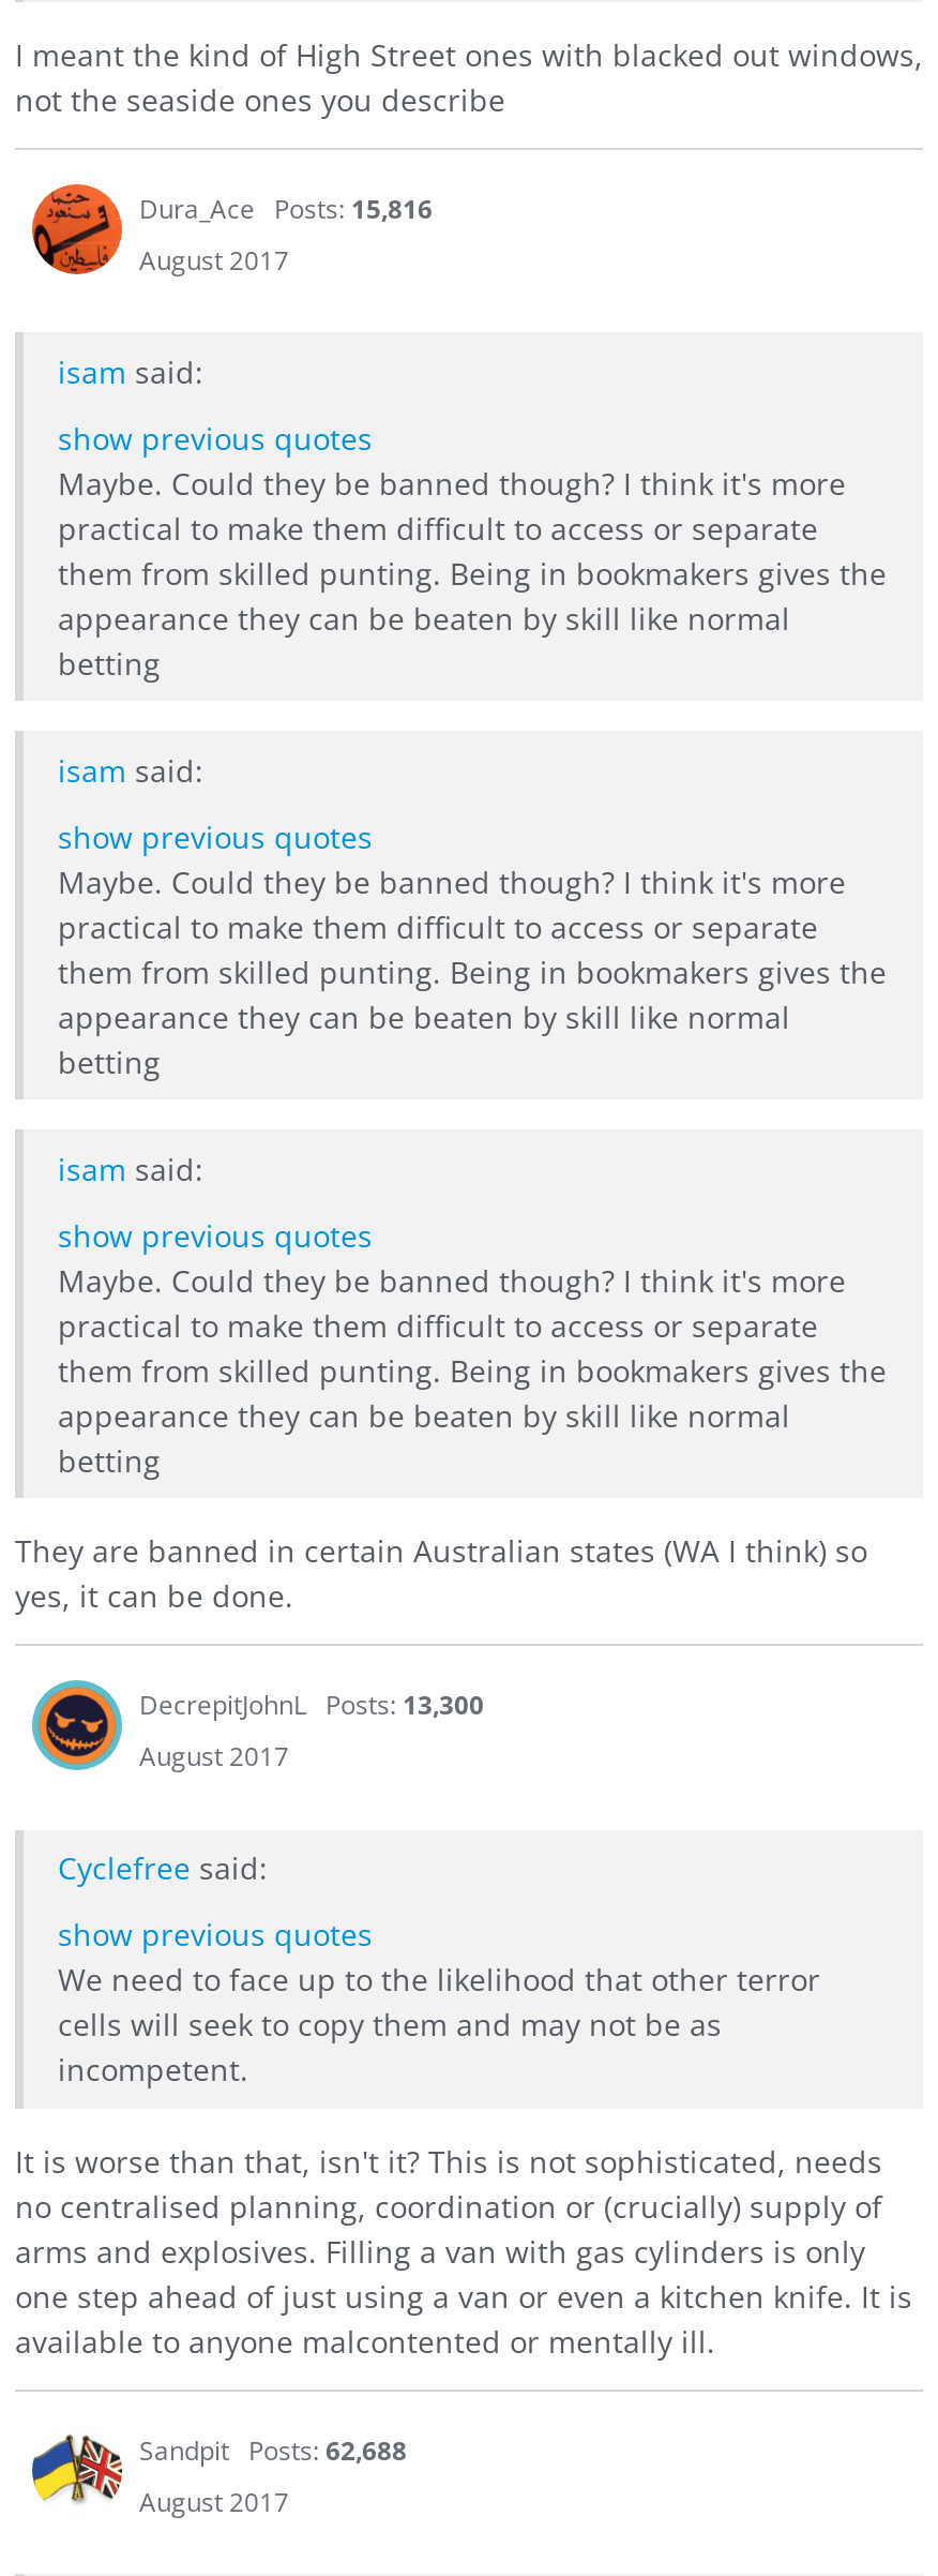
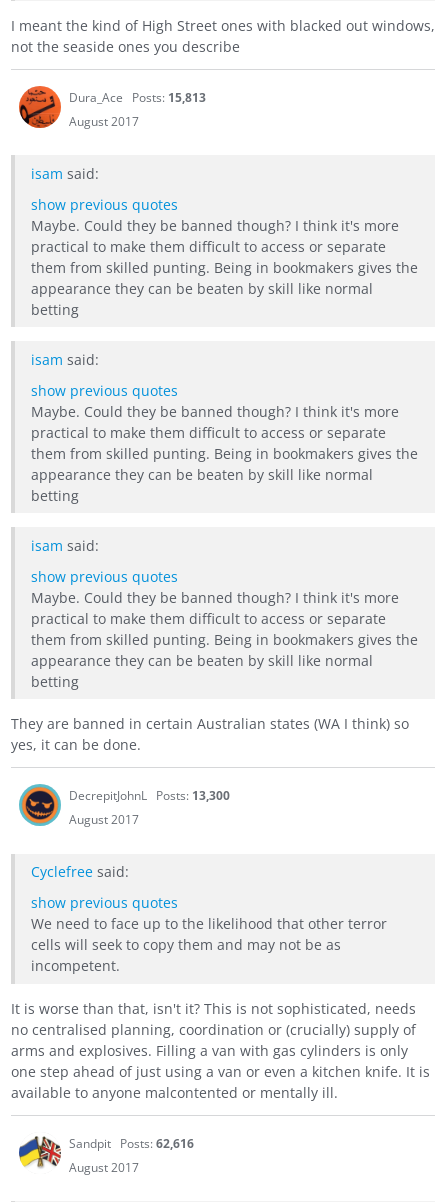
- Dura_Ace Posts: 15,816
+ Dura_Ace Posts: 15,813

- Sandpit Posts: 62,688
+ Sandpit Posts: 62,616
